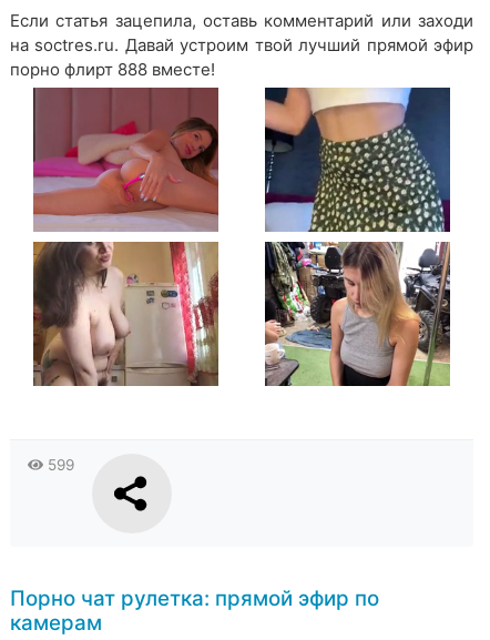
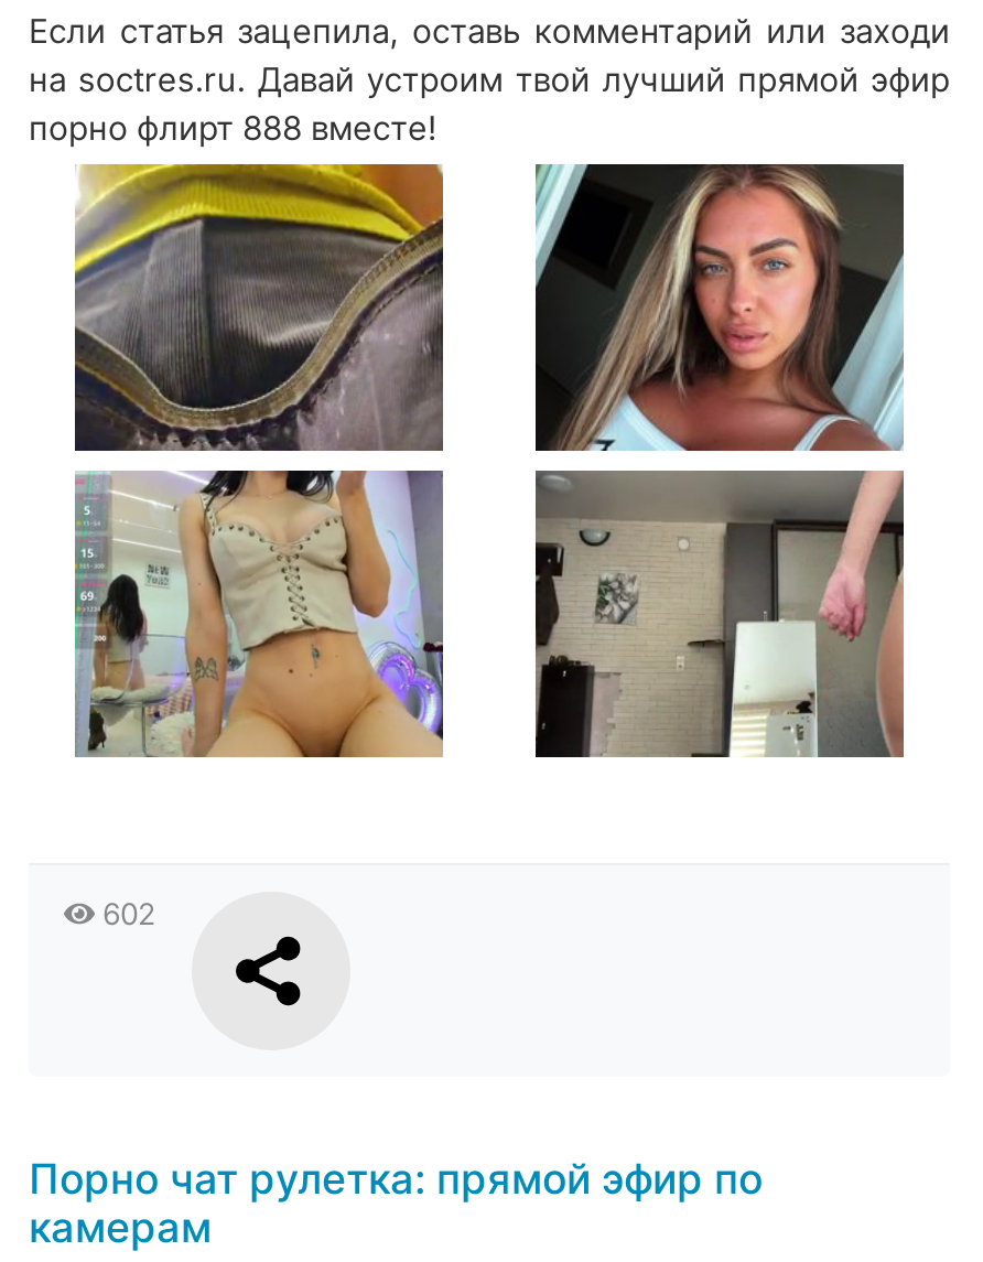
- [image]
+ [image]

- [image]
+ [image]

- [image]
+ [image]

- [image]
+ [image]

- 599
+ 602
